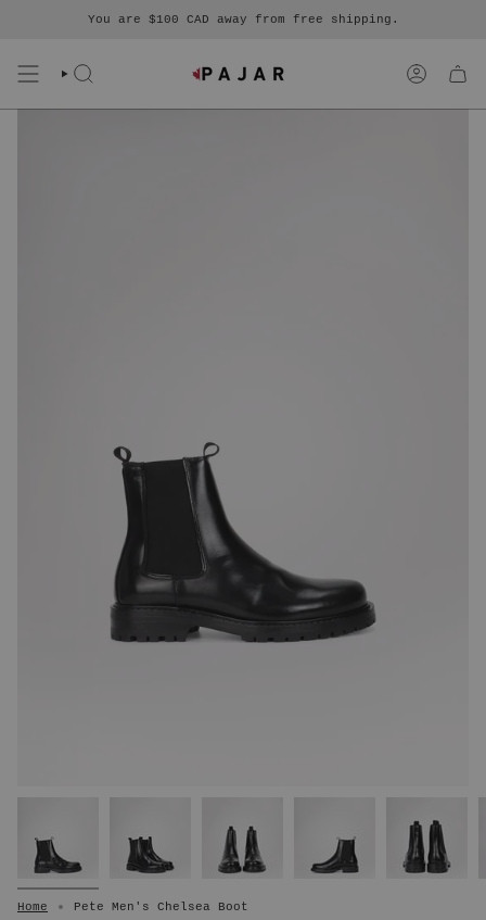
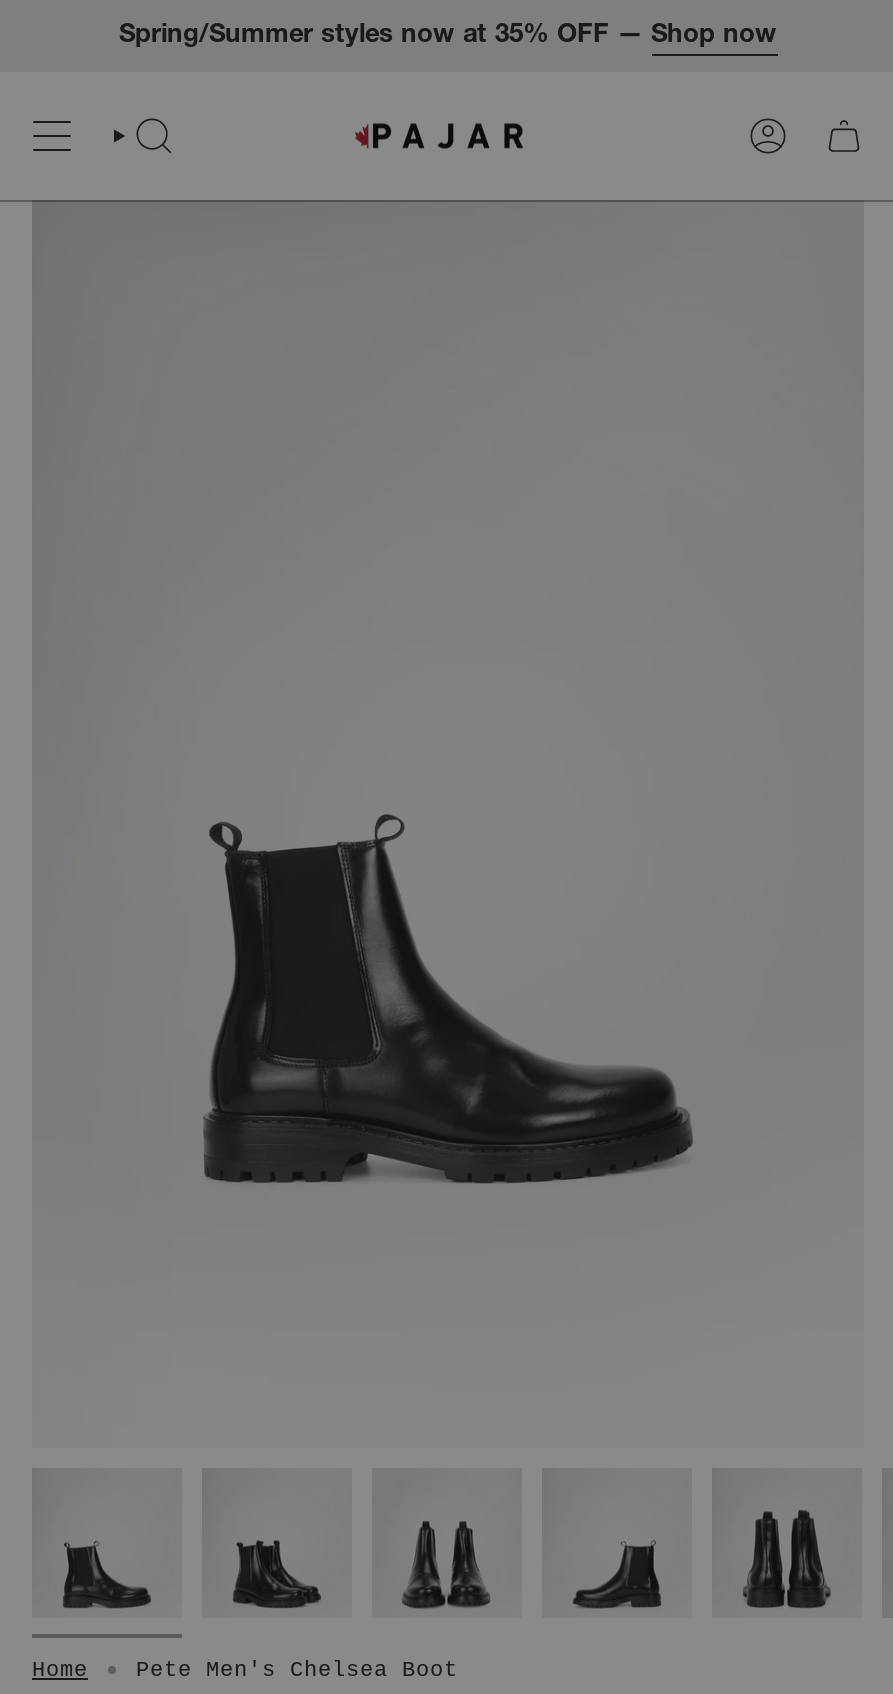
- You are $100 CAD away from free shipping.
+ Spring/Summer styles now at 35% OFF — Shop now
